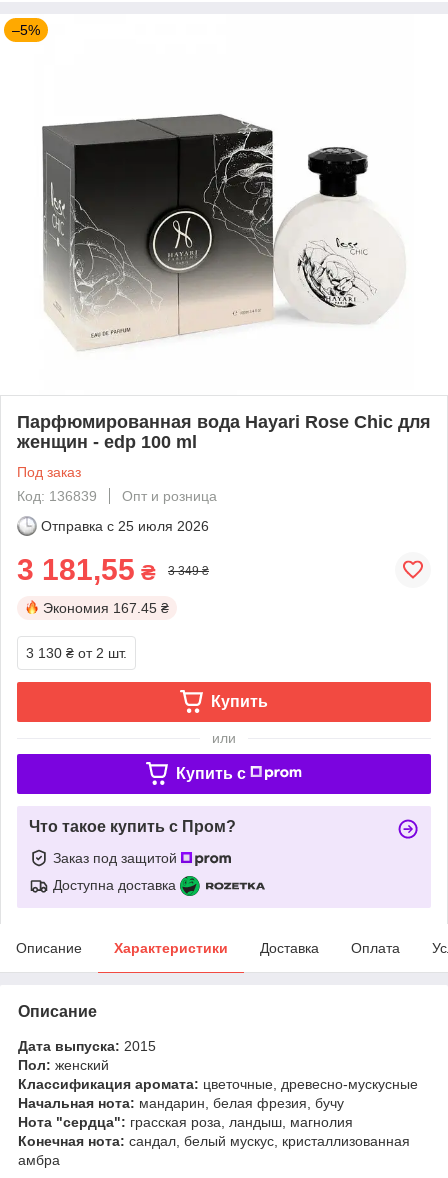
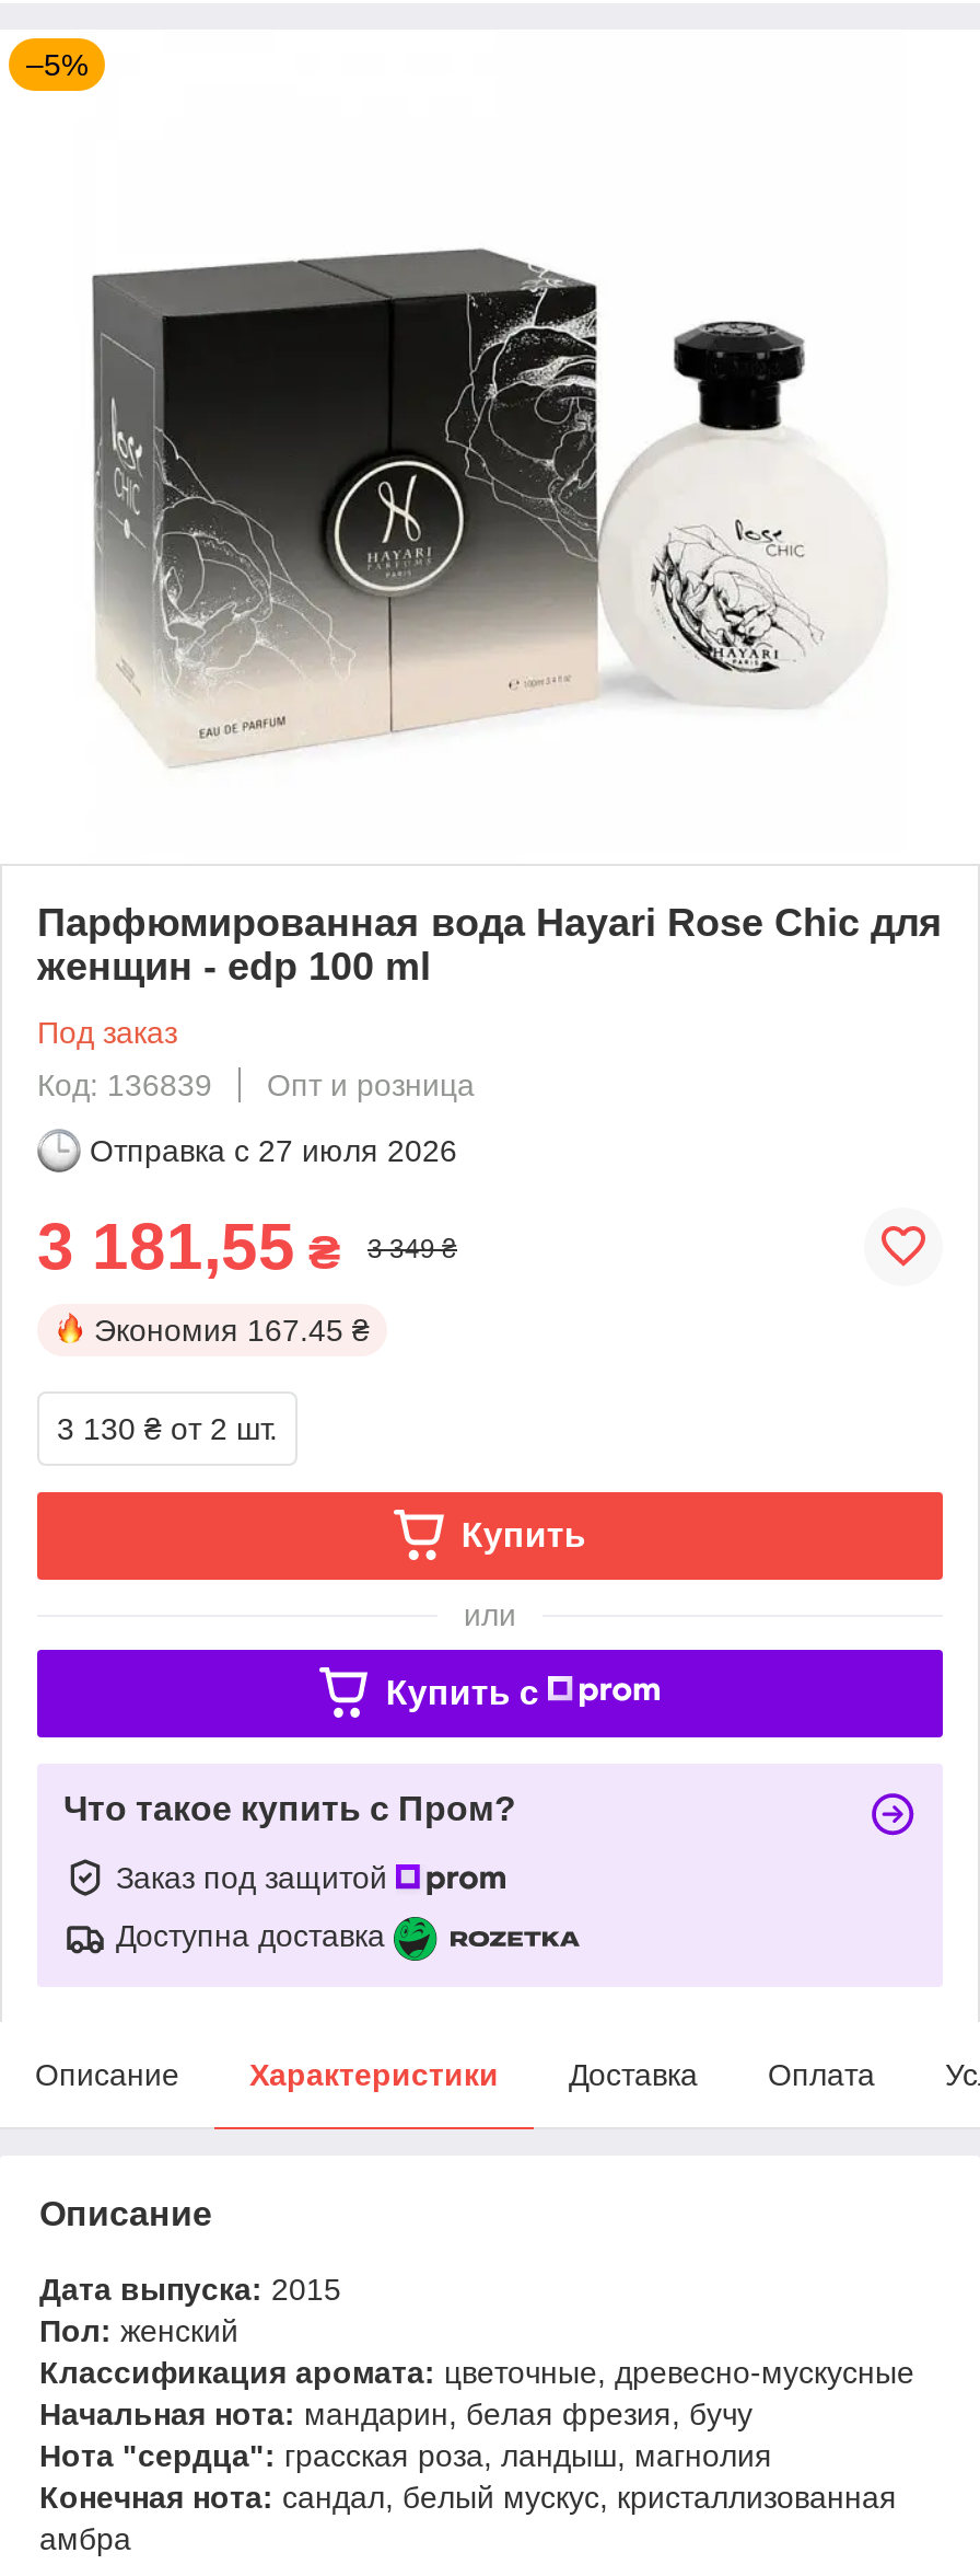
- Отправка с 25 июля 2026
+ Отправка с 27 июля 2026
